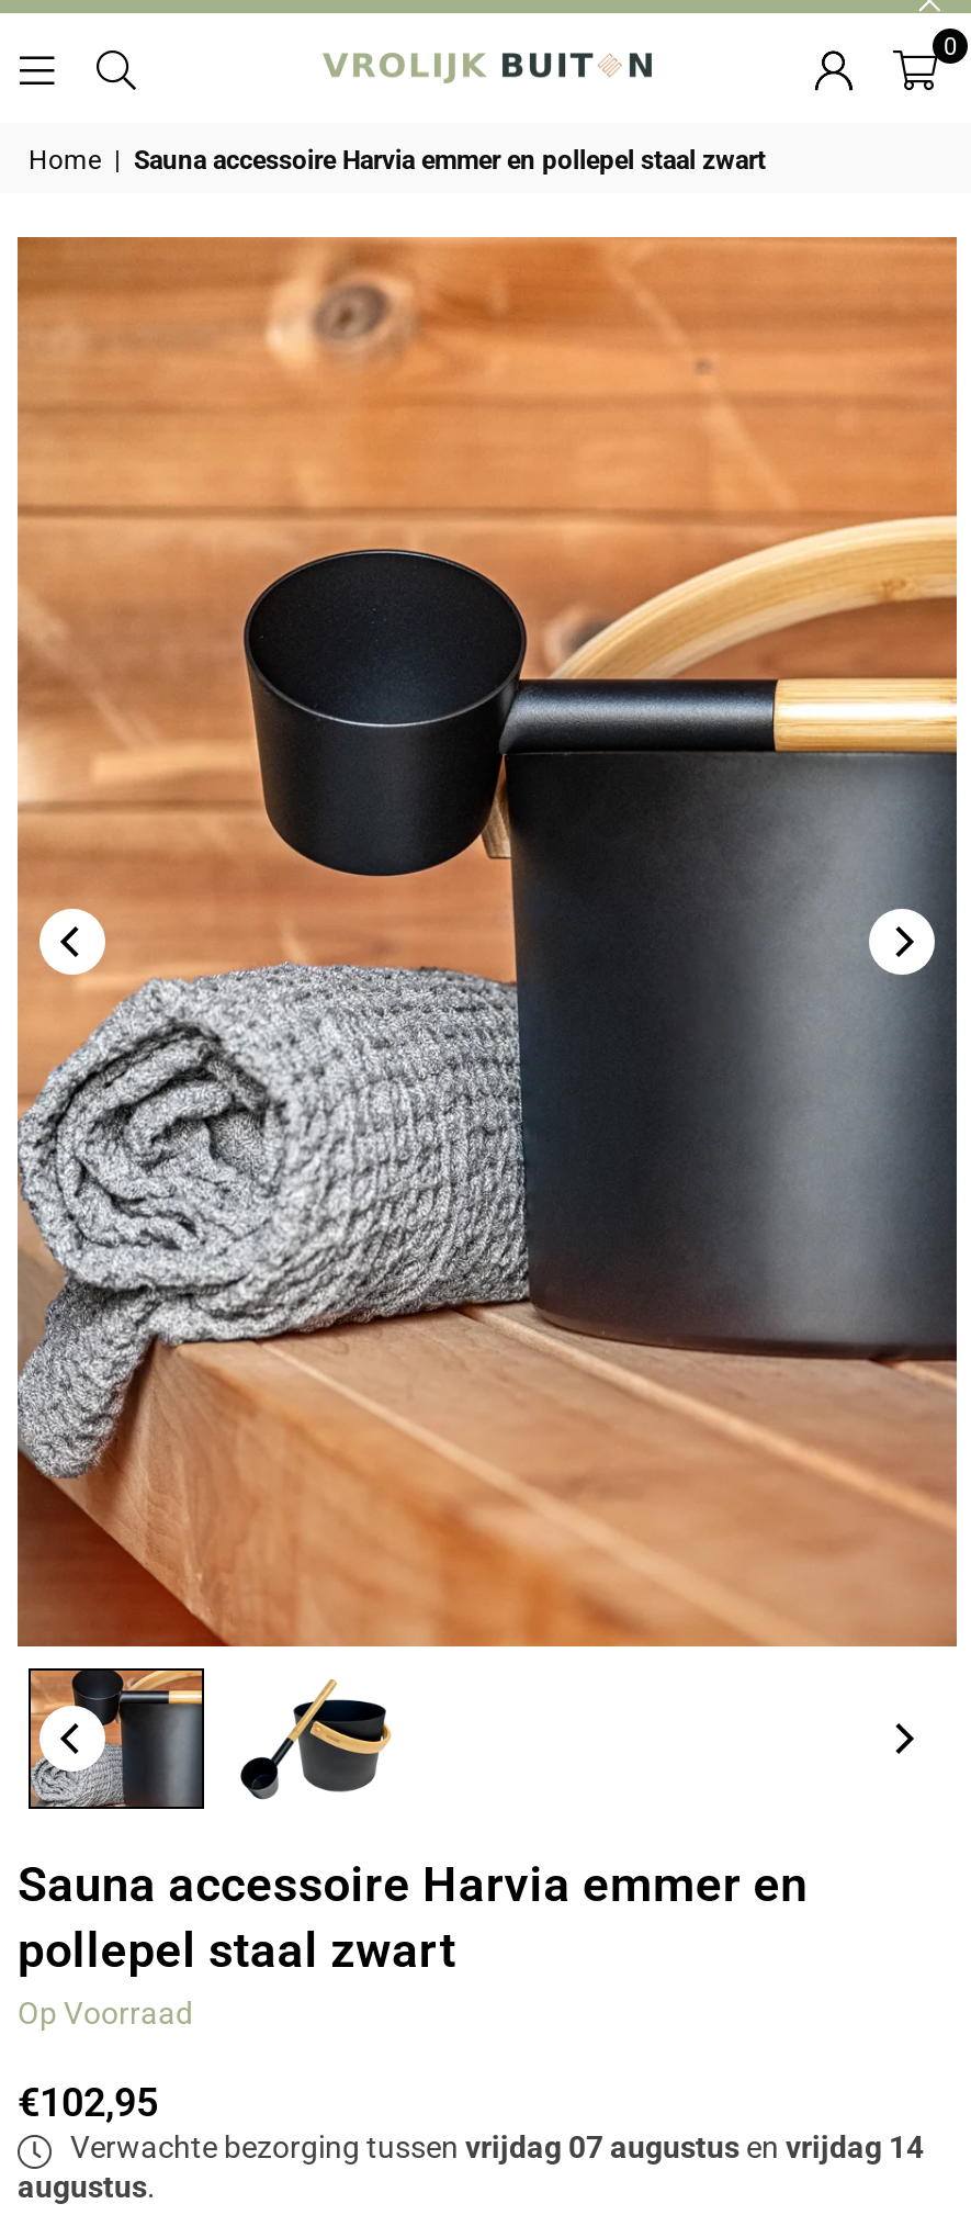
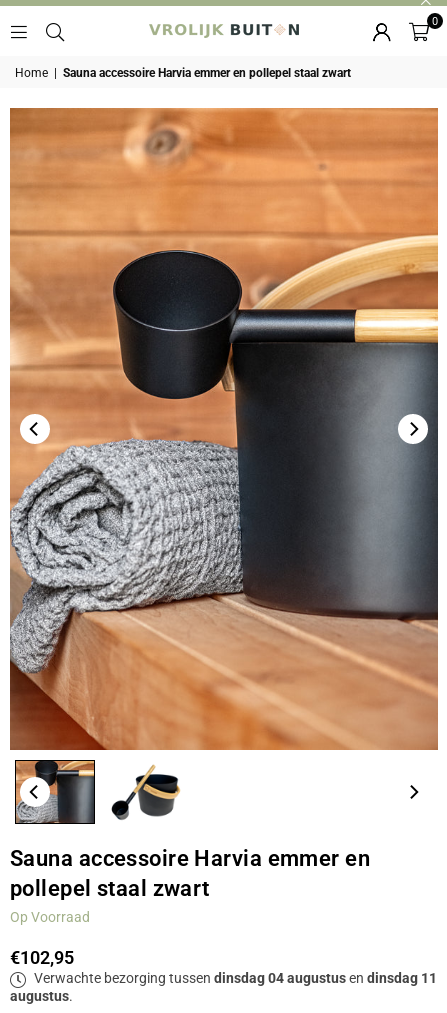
- Verwachte bezorging tussen vrijdag 07 augustus en vrijdag 14
+ Verwachte bezorging tussen dinsdag 04 augustus en dinsdag 11
